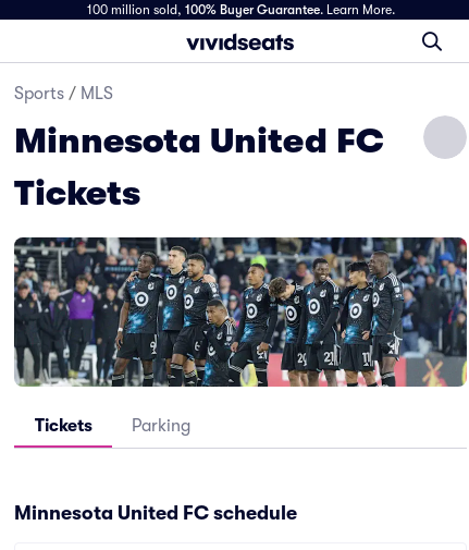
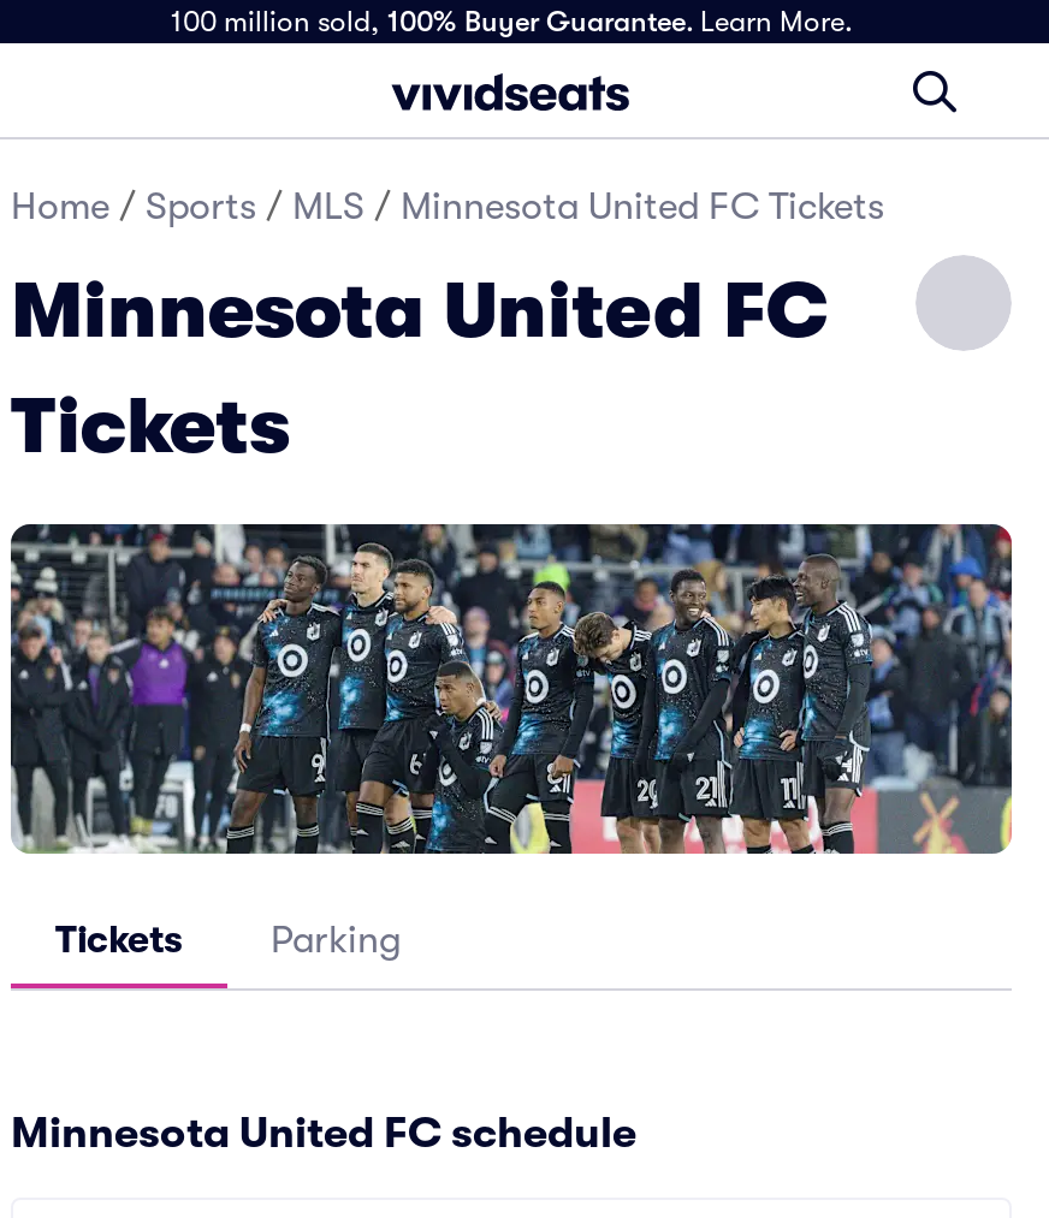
- Sports / MLS
+ Home / Sports / MLS / Minnesota United FC Tickets
